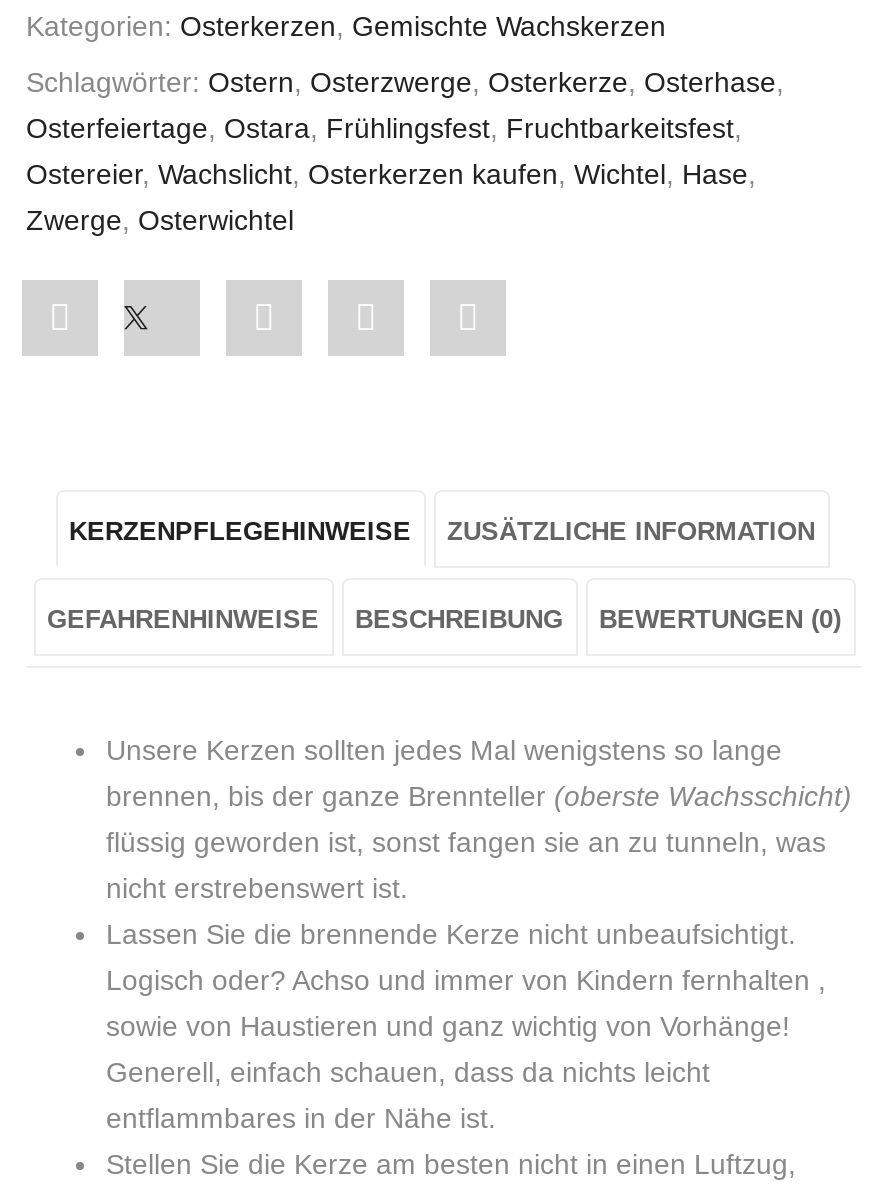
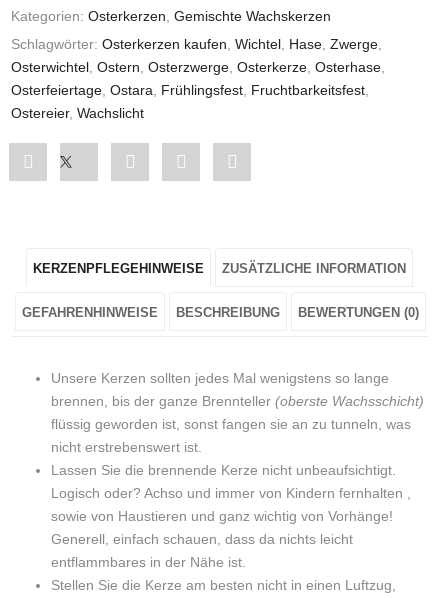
- Schlagwörter: Ostern, Osterzwerge, Osterkerze, Osterhase,
+ Schlagwörter: Osterkerzen kaufen, Wichtel, Hase, Zwerge,
+ Osterwichtel, Ostern, Osterzwerge, Osterkerze, Osterhase,

moved down: Osterfeiertage, Ostara, Frühlingsfest, Fruchtbarkeitsfest,

- Ostereier, Wachslicht, Osterkerzen kaufen, Wichtel, Hase,
- Zwerge, Osterwichtel
+ Ostereier, Wachslicht
